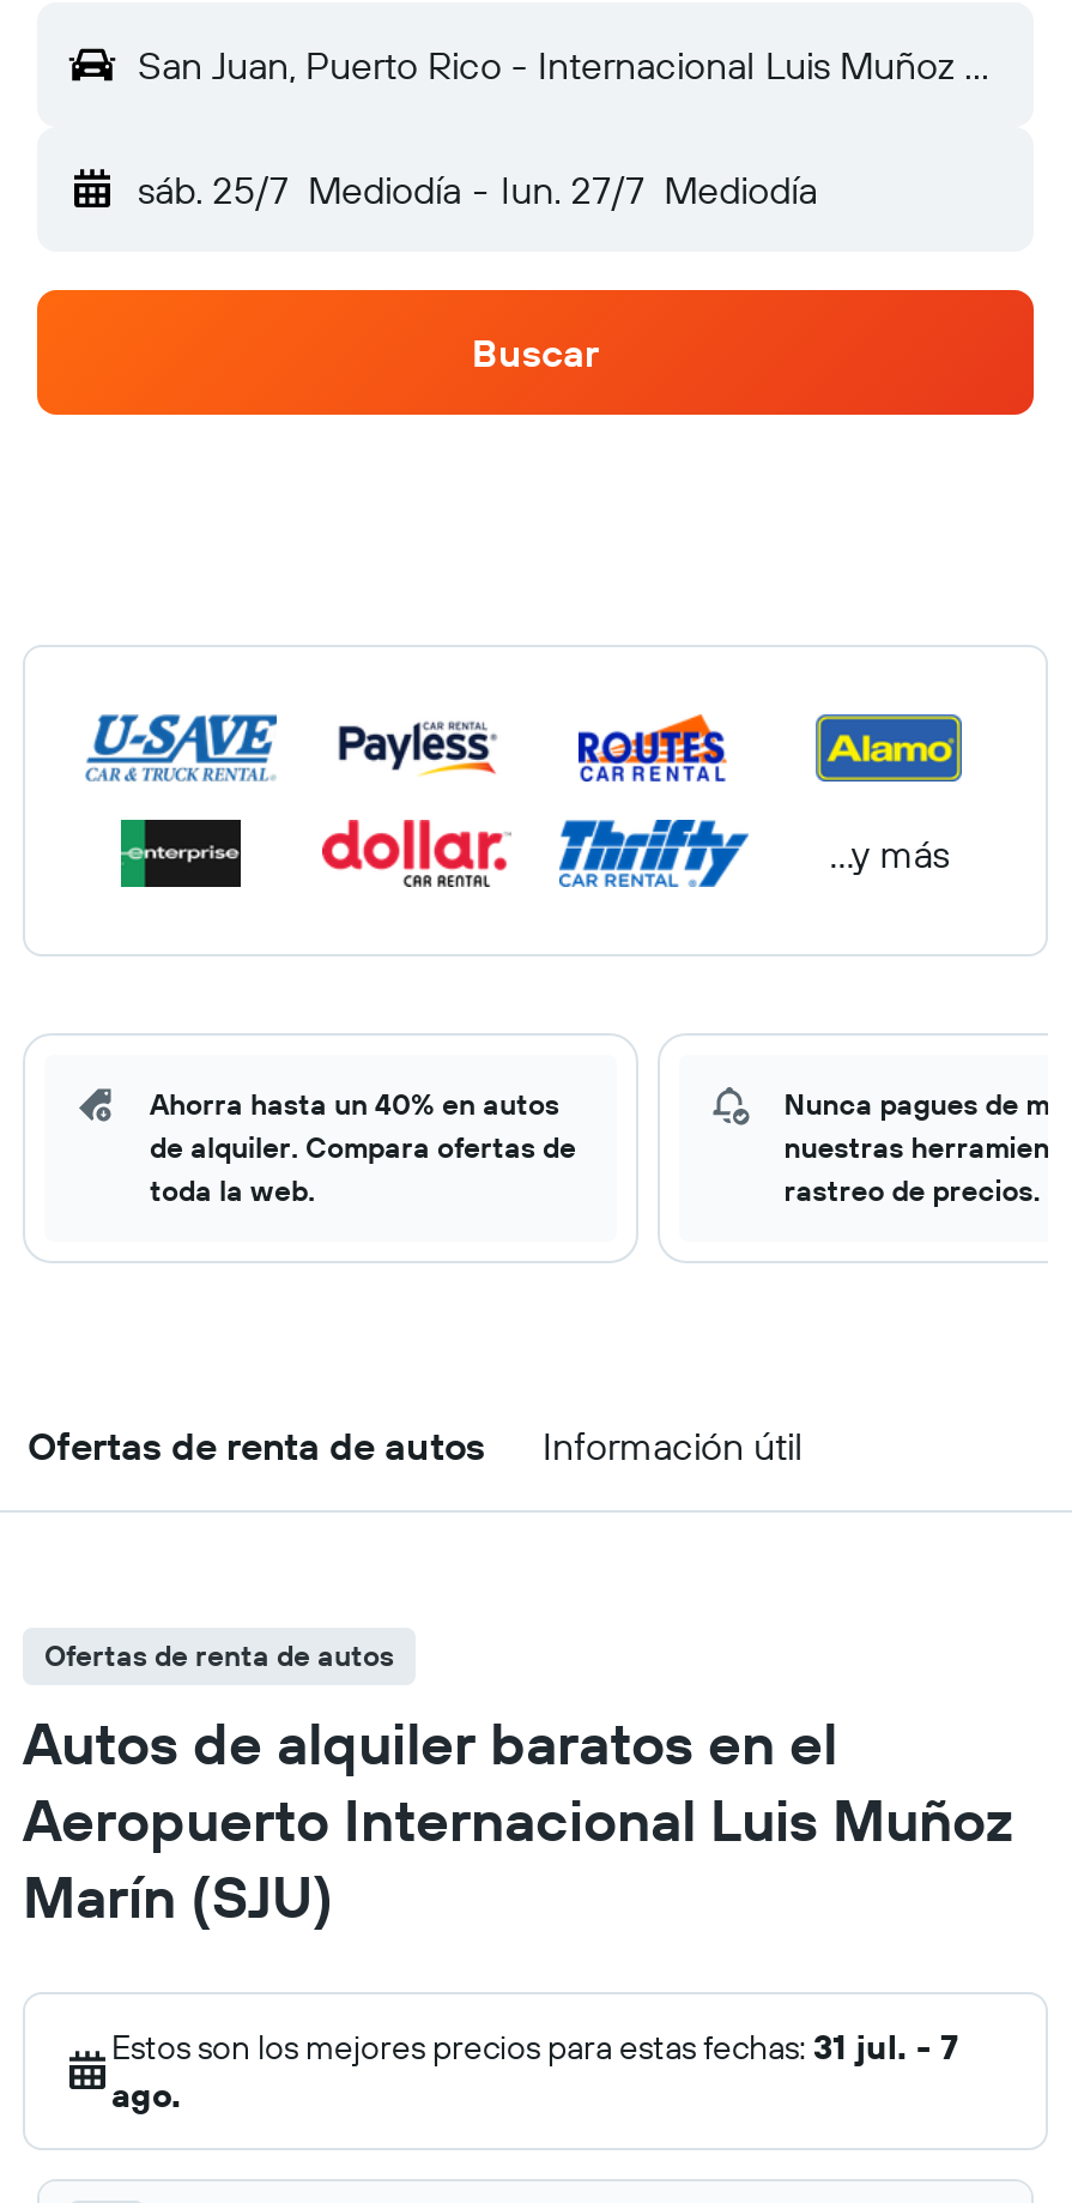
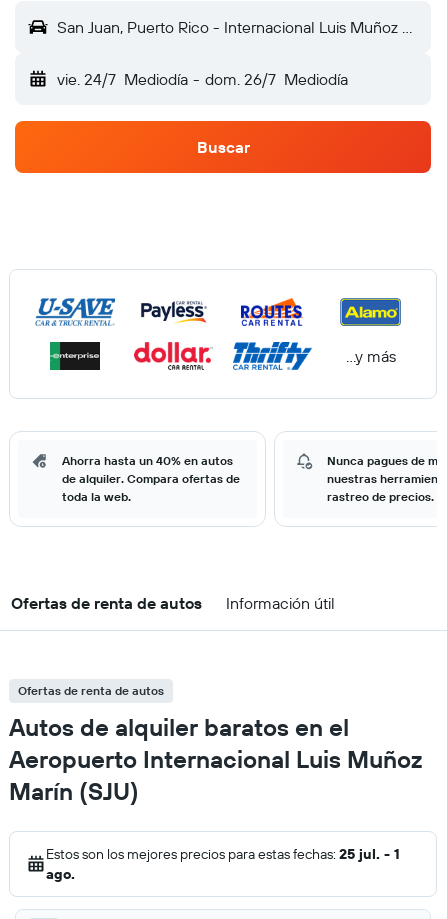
- sáb. 25/7 Mediodía - lun. 27/7 Mediodía
+ vie. 24/7 Mediodía - dom. 26/7 Mediodía

- Estos son los mejores precios para estas fechas: 31 jul. - 7
+ Estos son los mejores precios para estas fechas: 25 jul. - 1
